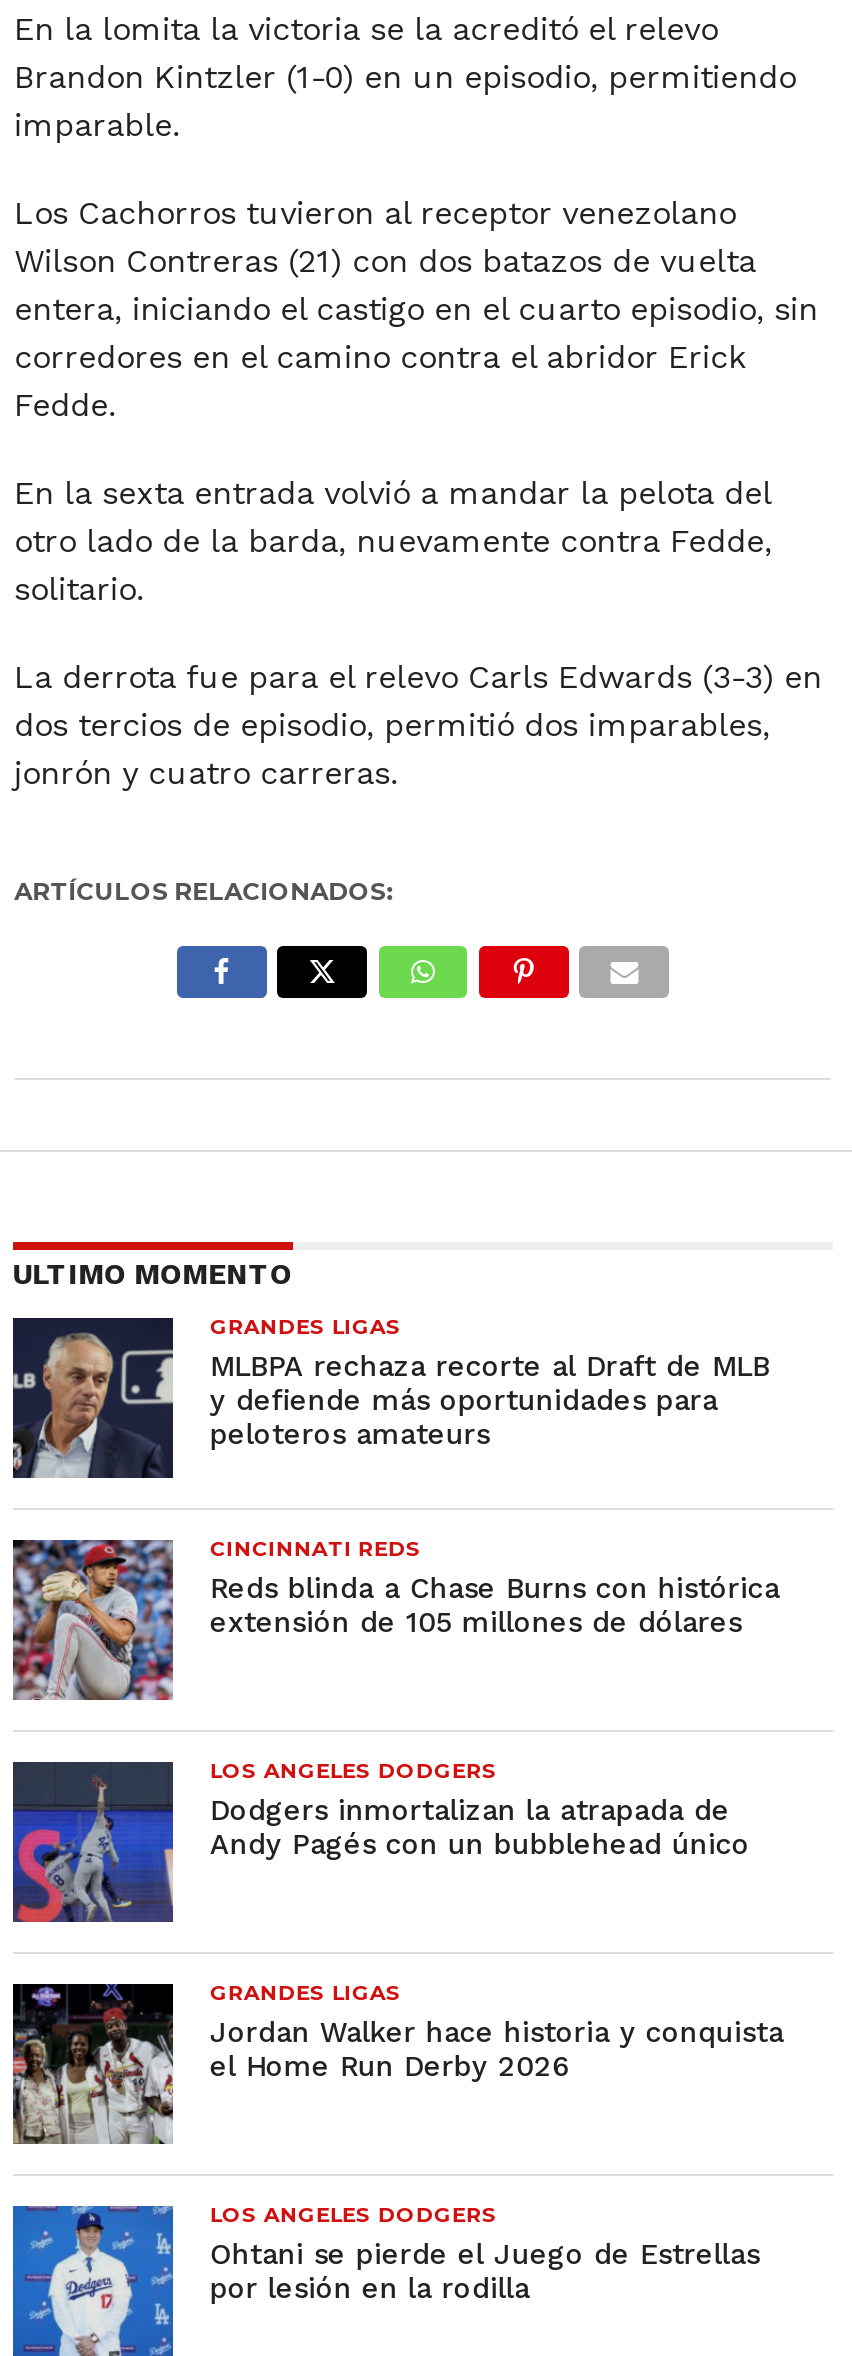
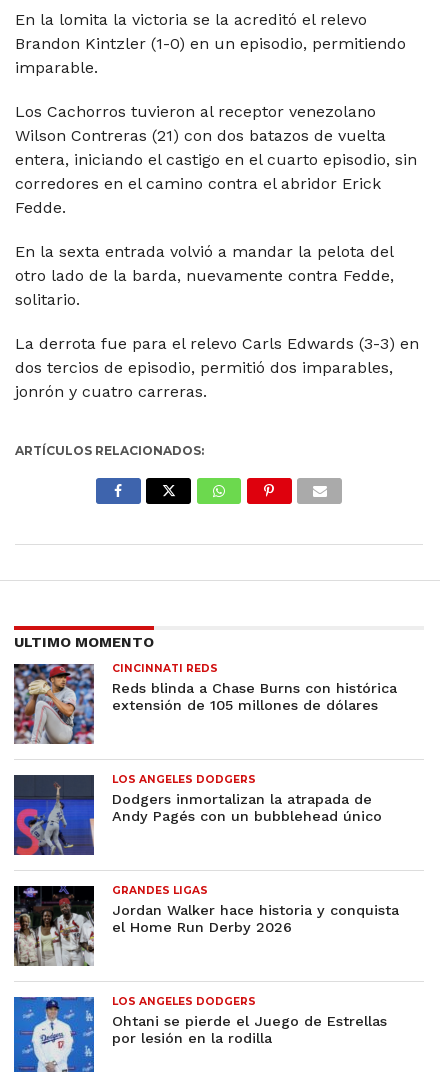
- [image]
- GRANDES LIGAS
- MLBPA rechaza recorte al Draft de MLB
- y defiende más oportunidades para
- peloteros amateurs
